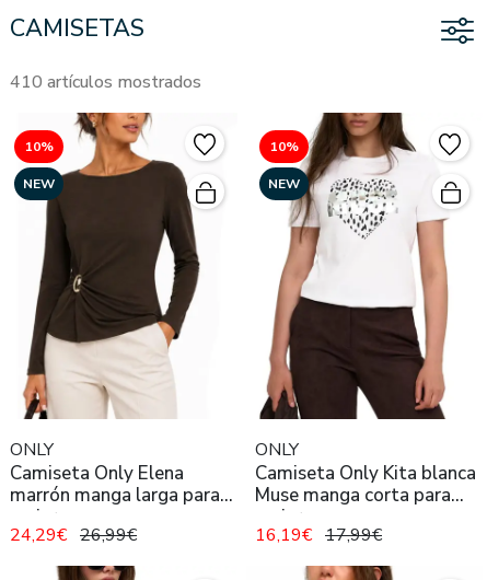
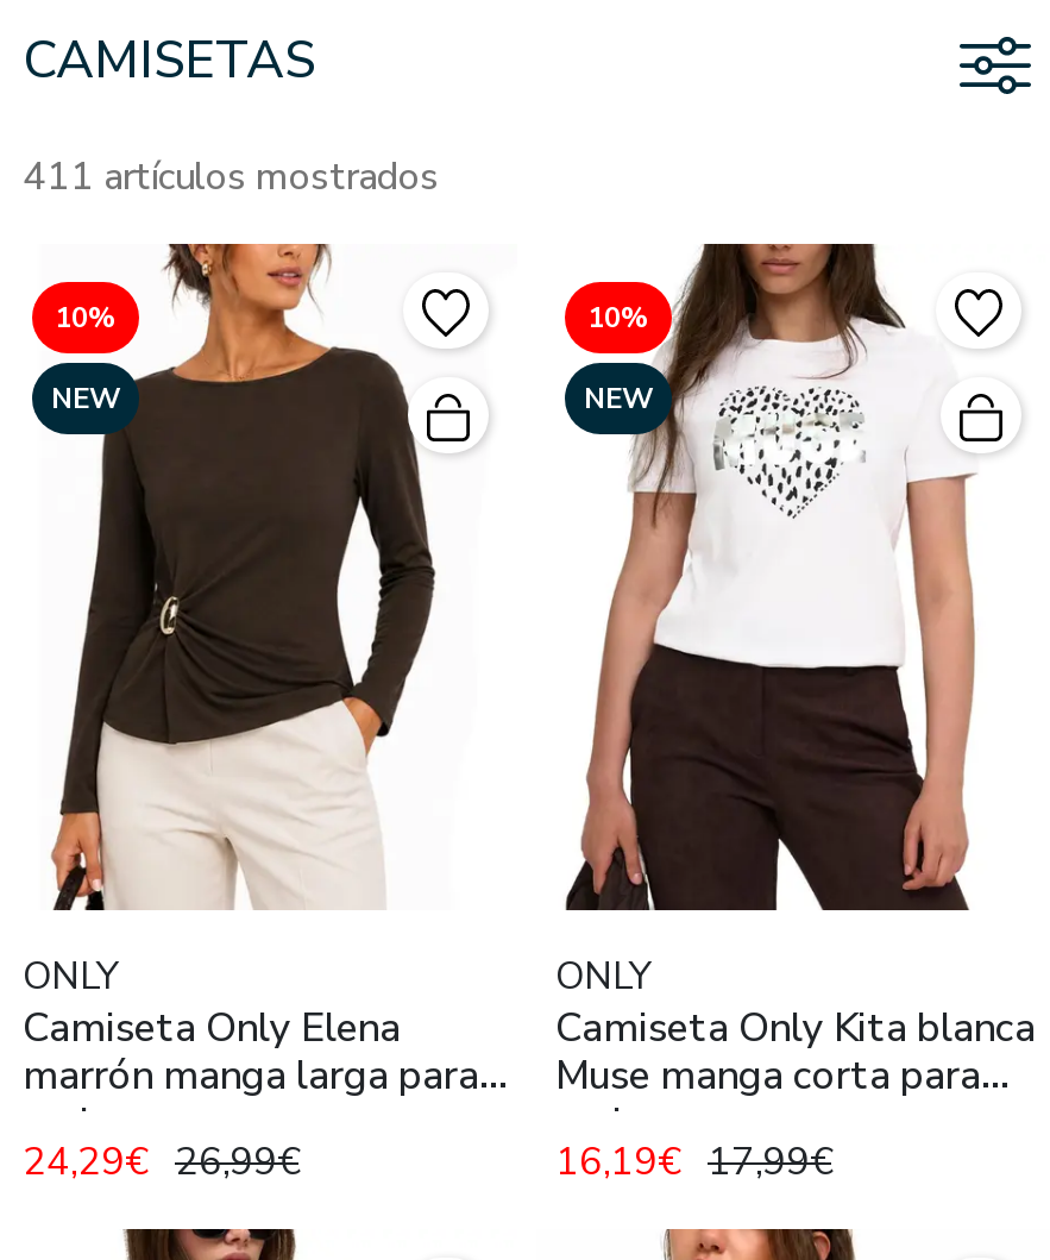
- 410 artículos mostrados
+ 411 artículos mostrados
